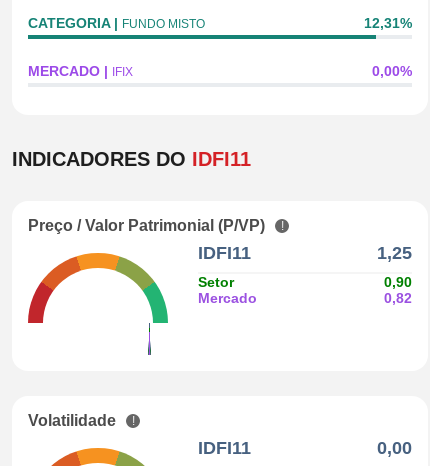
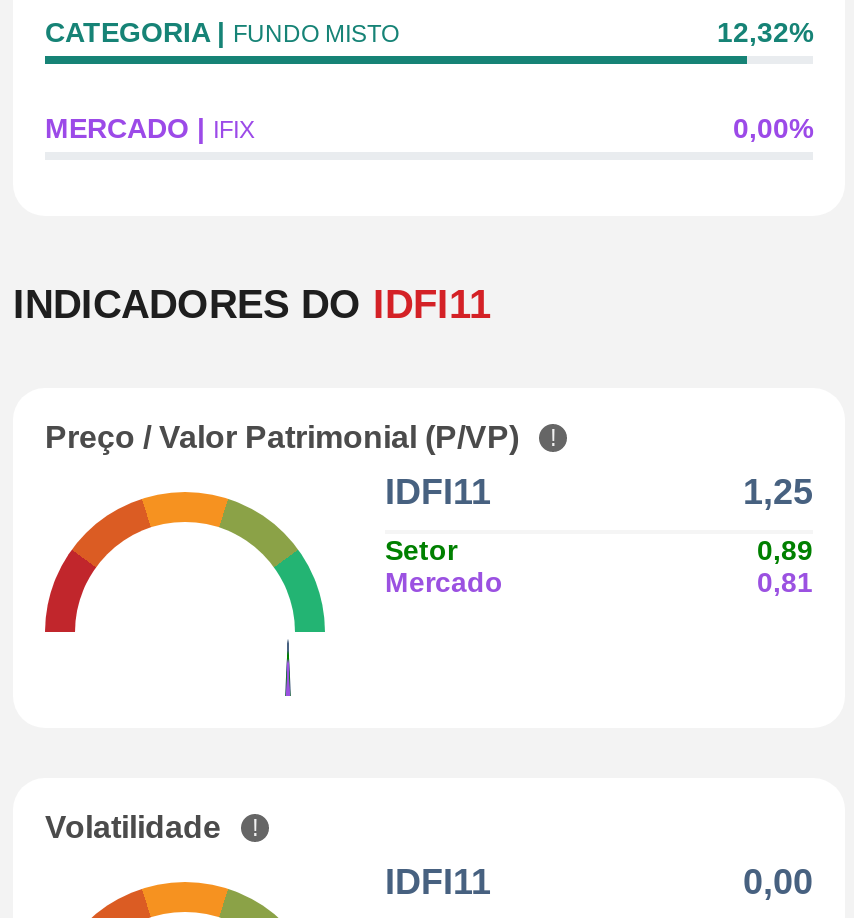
- 12,31%
+ 12,32%

- 0,90
+ 0,89

- 0,82
+ 0,81
